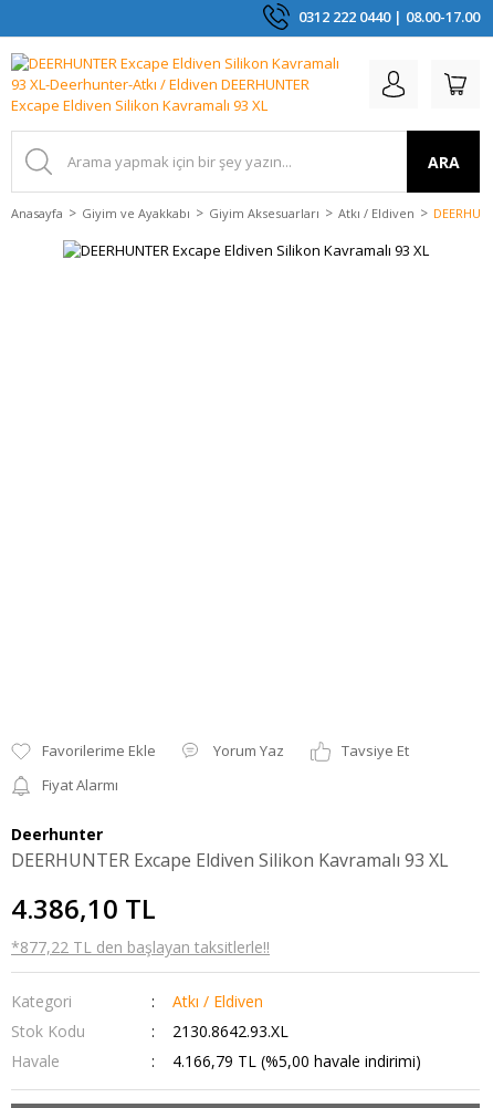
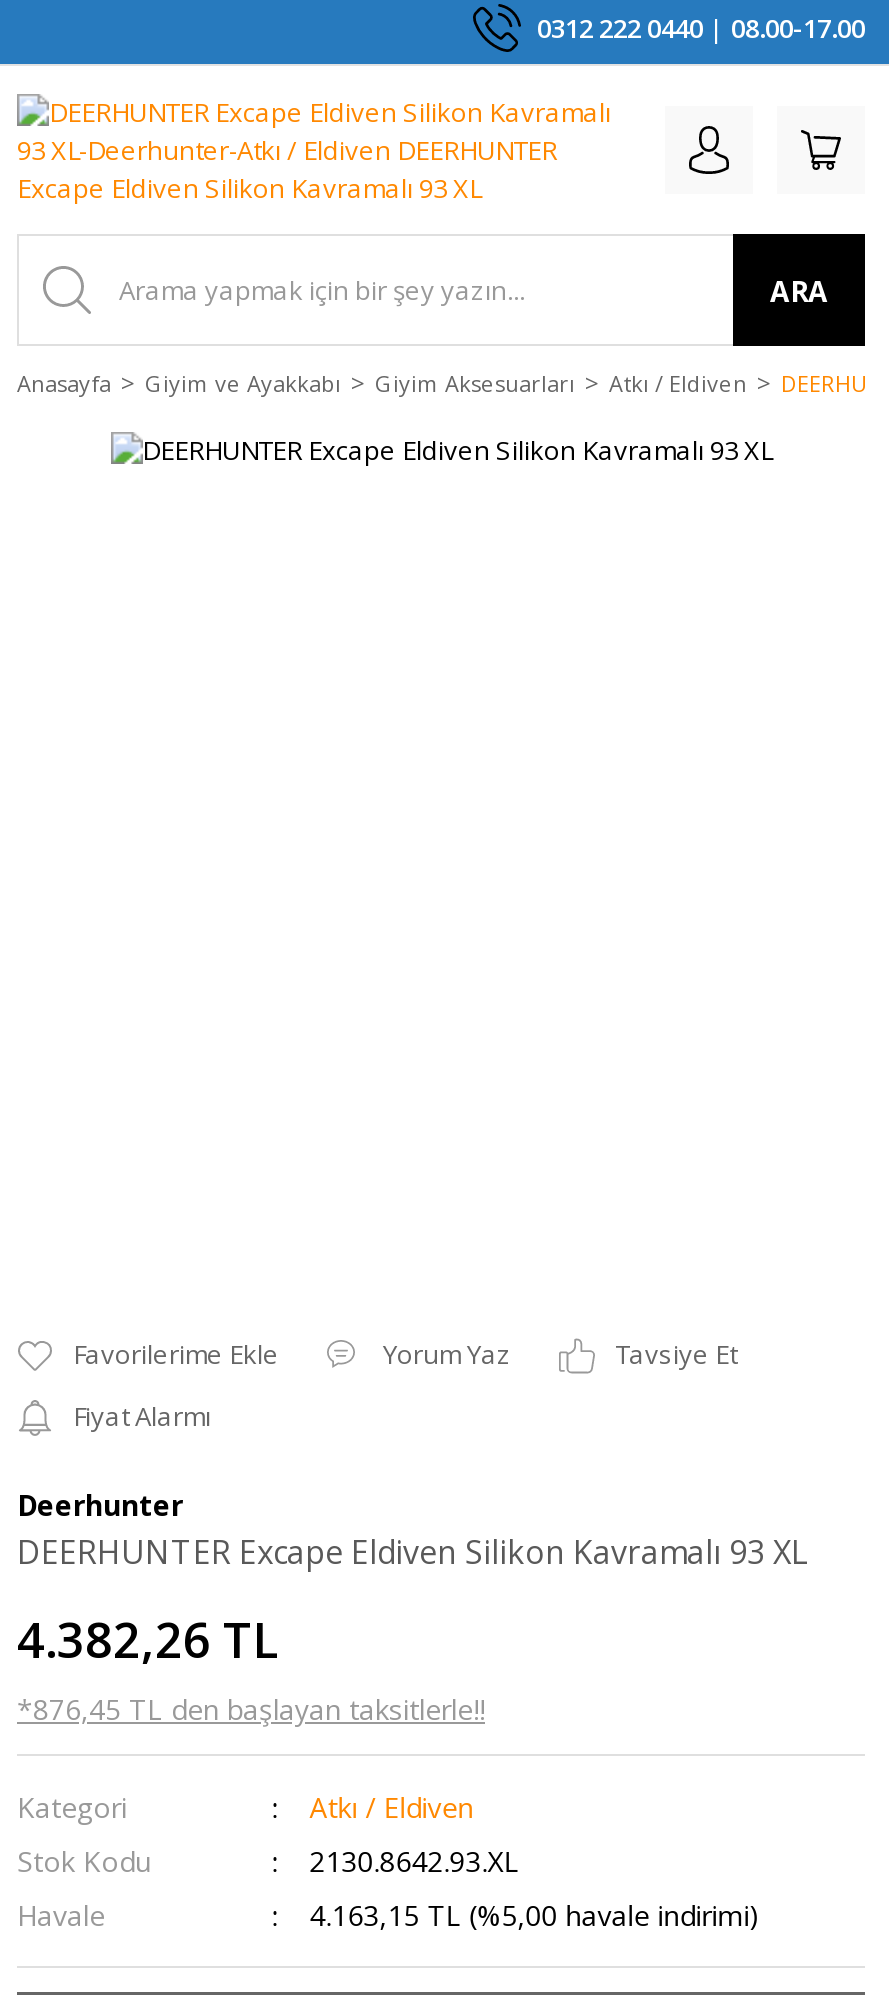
- 4.386,10 TL
+ 4.382,26 TL

- *877,22 TL den başlayan taksitlerle!!
+ *876,45 TL den başlayan taksitlerle!!

- 4.166,79 TL (%5,00 havale indirimi)
+ 4.163,15 TL (%5,00 havale indirimi)
